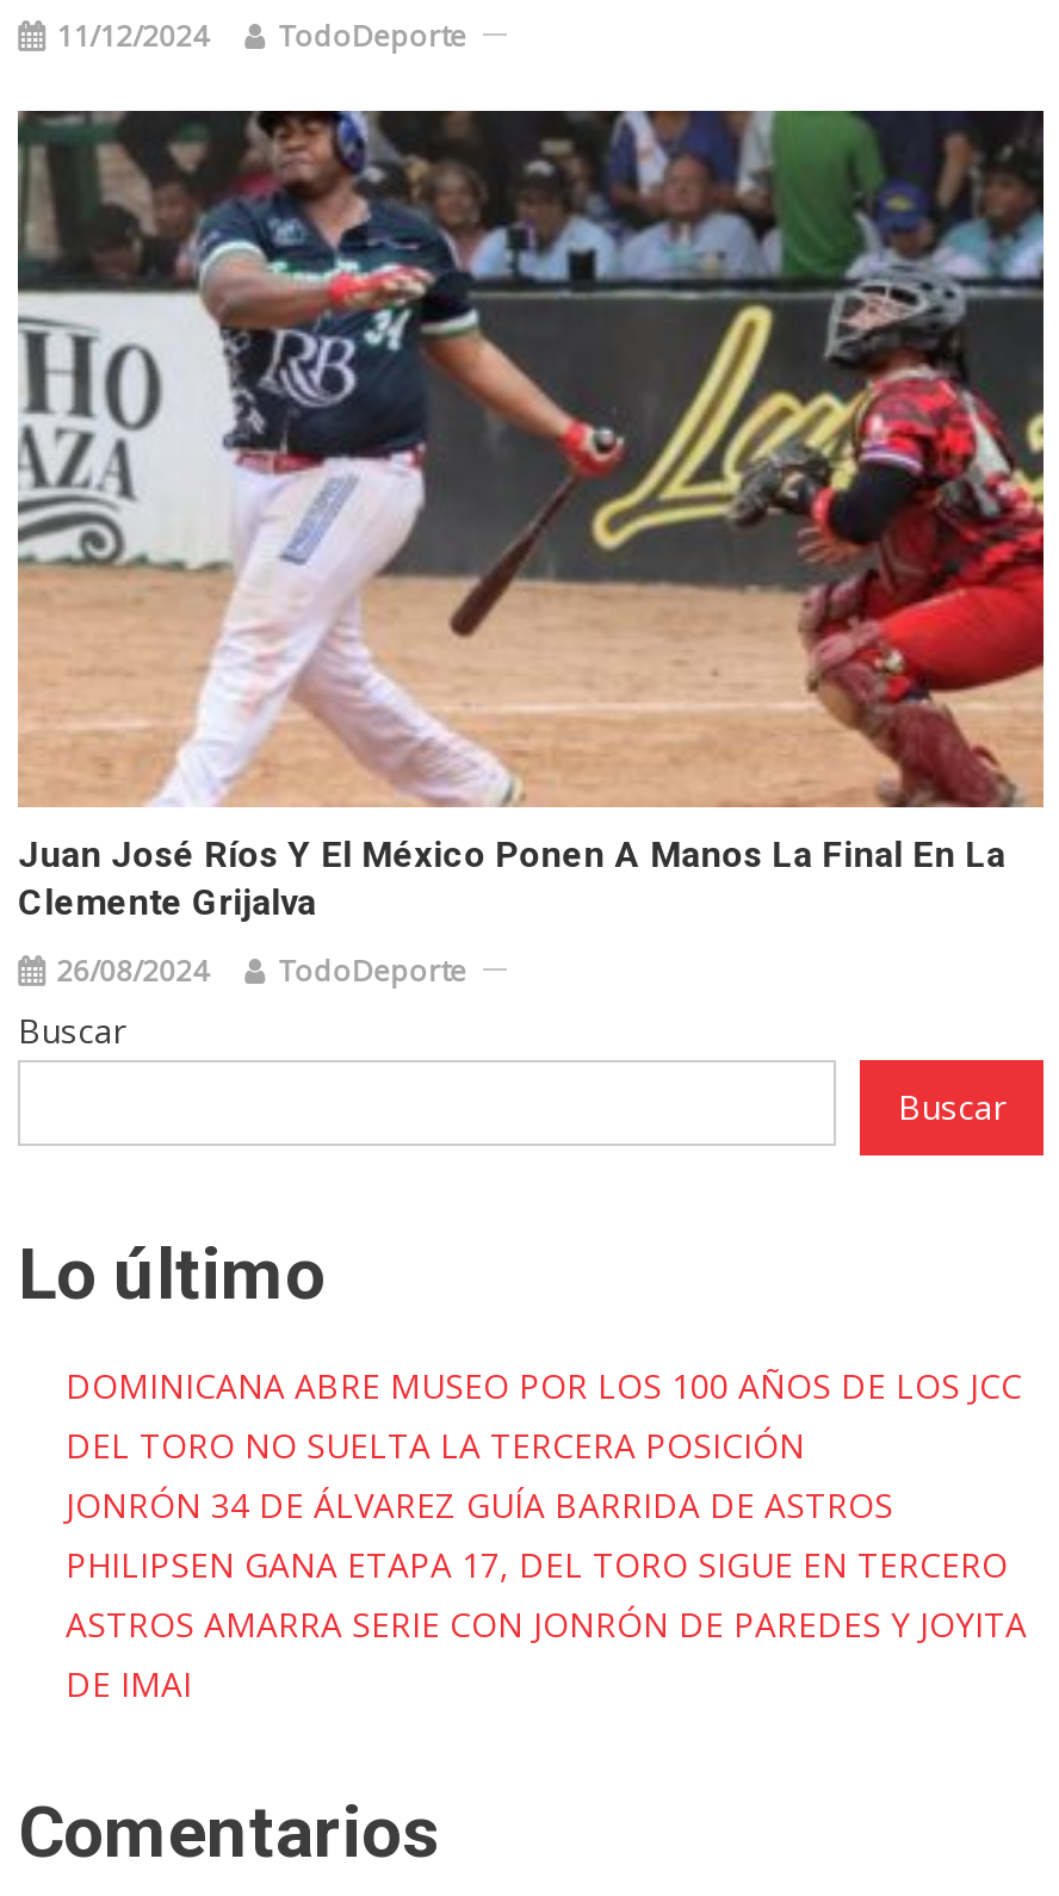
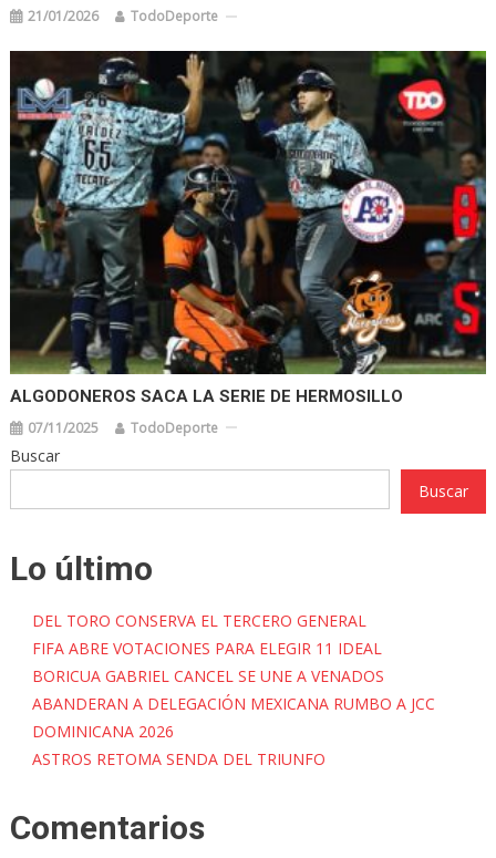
- 11/12/2024 TodoDeporte
+ 21/01/2026 TodoDeporte

- [image]
- Juan José Ríos Y El México Ponen A Manos La Final En La
- Clemente Grijalva
+ [image]
+ ALGODONEROS SACA LA SERIE DE HERMOSILLO

- 26/08/2024 TodoDeporte
+ 07/11/2025 TodoDeporte

- DOMINICANA ABRE MUSEO POR LOS 100 AÑOS DE LOS JCC
- DEL TORO NO SUELTA LA TERCERA POSICIÓN
- JONRÓN 34 DE ÁLVAREZ GUÍA BARRIDA DE ASTROS
- PHILIPSEN GANA ETAPA 17, DEL TORO SIGUE EN TERCERO
- ASTROS AMARRA SERIE CON JONRÓN DE PAREDES Y JOYITA
- DE IMAI
+ DEL TORO CONSERVA EL TERCERO GENERAL
+ FIFA ABRE VOTACIONES PARA ELEGIR 11 IDEAL
+ BORICUA GABRIEL CANCEL SE UNE A VENADOS
+ ABANDERAN A DELEGACIÓN MEXICANA RUMBO A JCC
+ DOMINICANA 2026
+ ASTROS RETOMA SENDA DEL TRIUNFO
